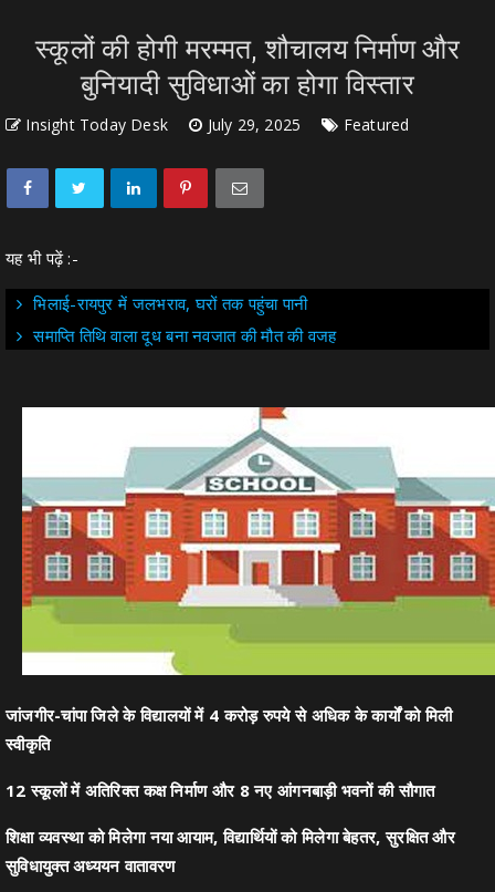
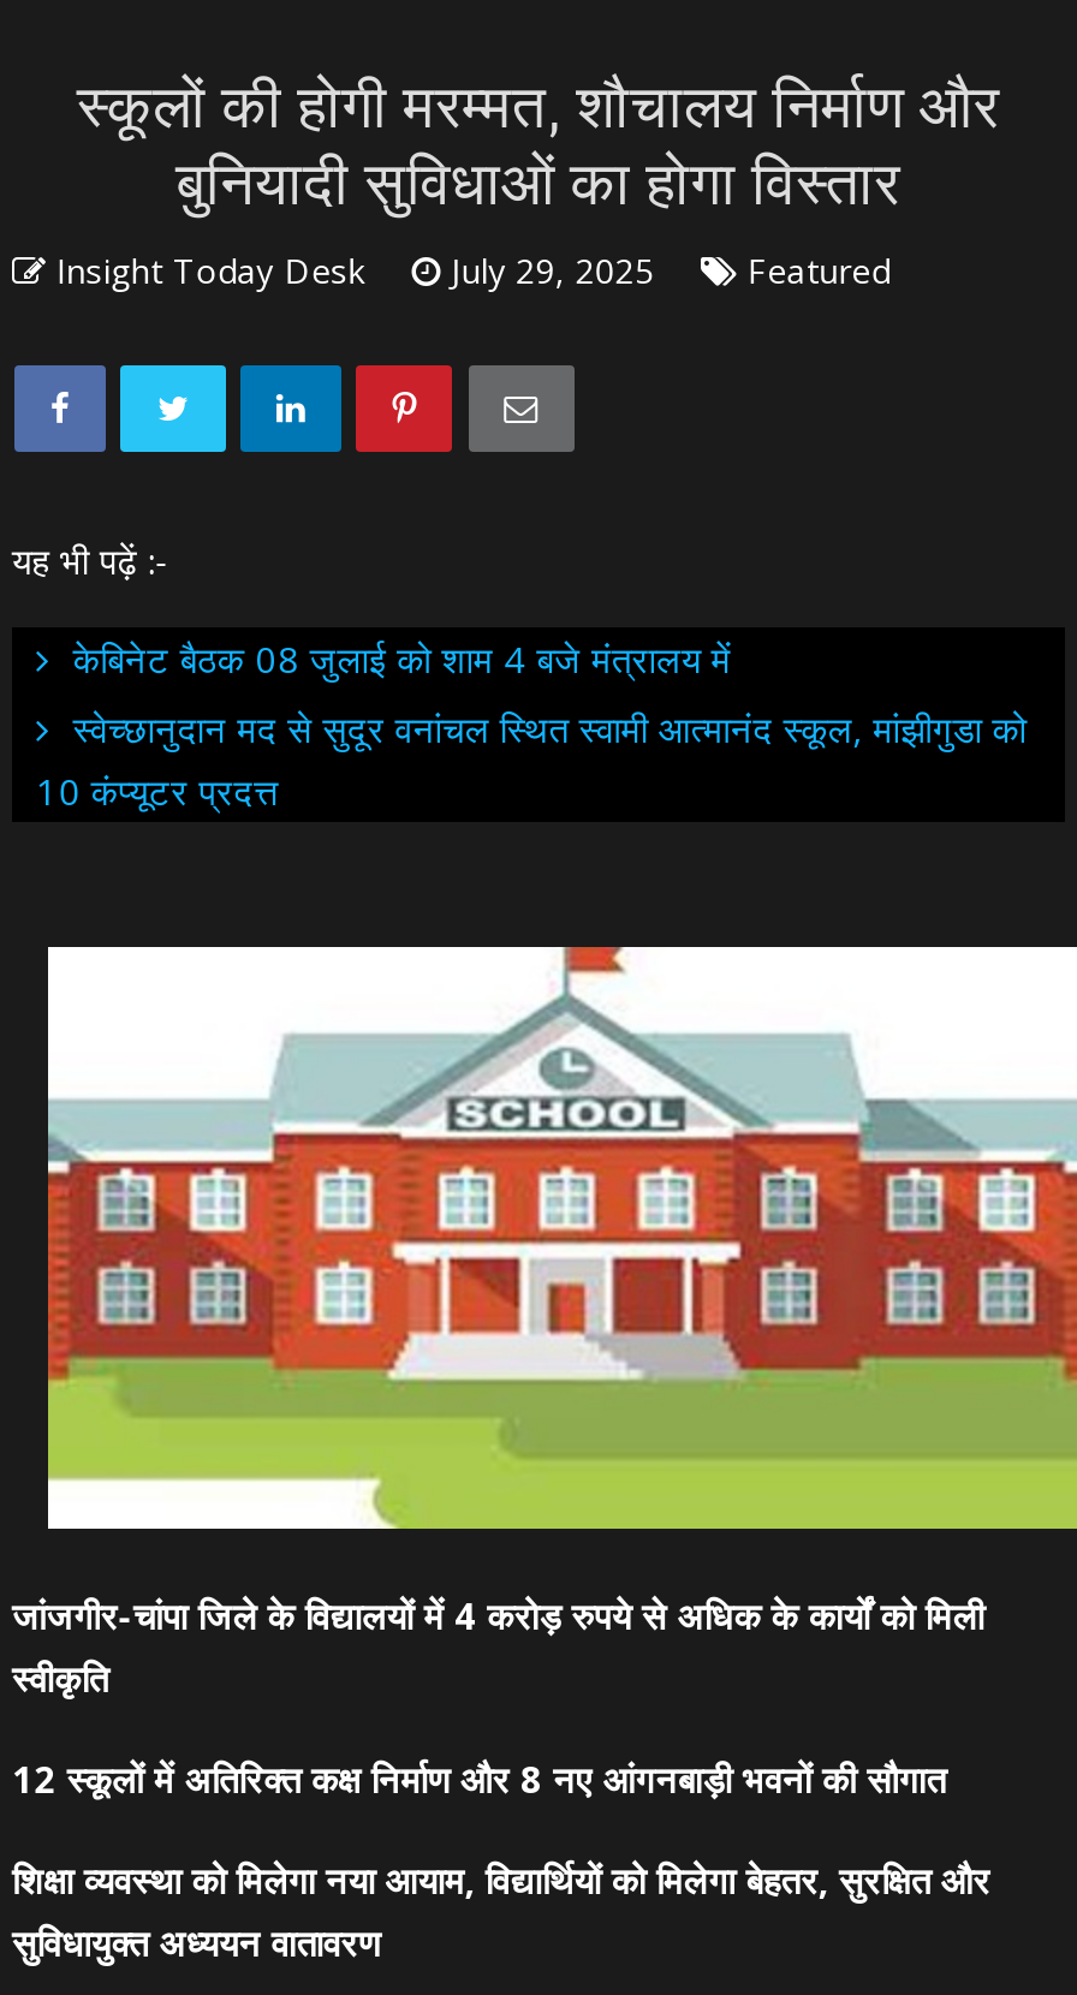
- भिलाई-रायपुर में जलभराव, घरों तक पहुंचा पानी
- समाप्ति तिथि वाला दूध बना नवजात की मौत की वजह
+ केबिनेट बैठक 08 जुलाई को शाम 4 बजे मंत्रालय में
+ स्वेच्छानुदान मद से सुदूर वनांचल स्थित स्वामी आत्मानंद स्कूल, मांझीगुडा को
+ 10 कंप्यूटर प्रदत्त
